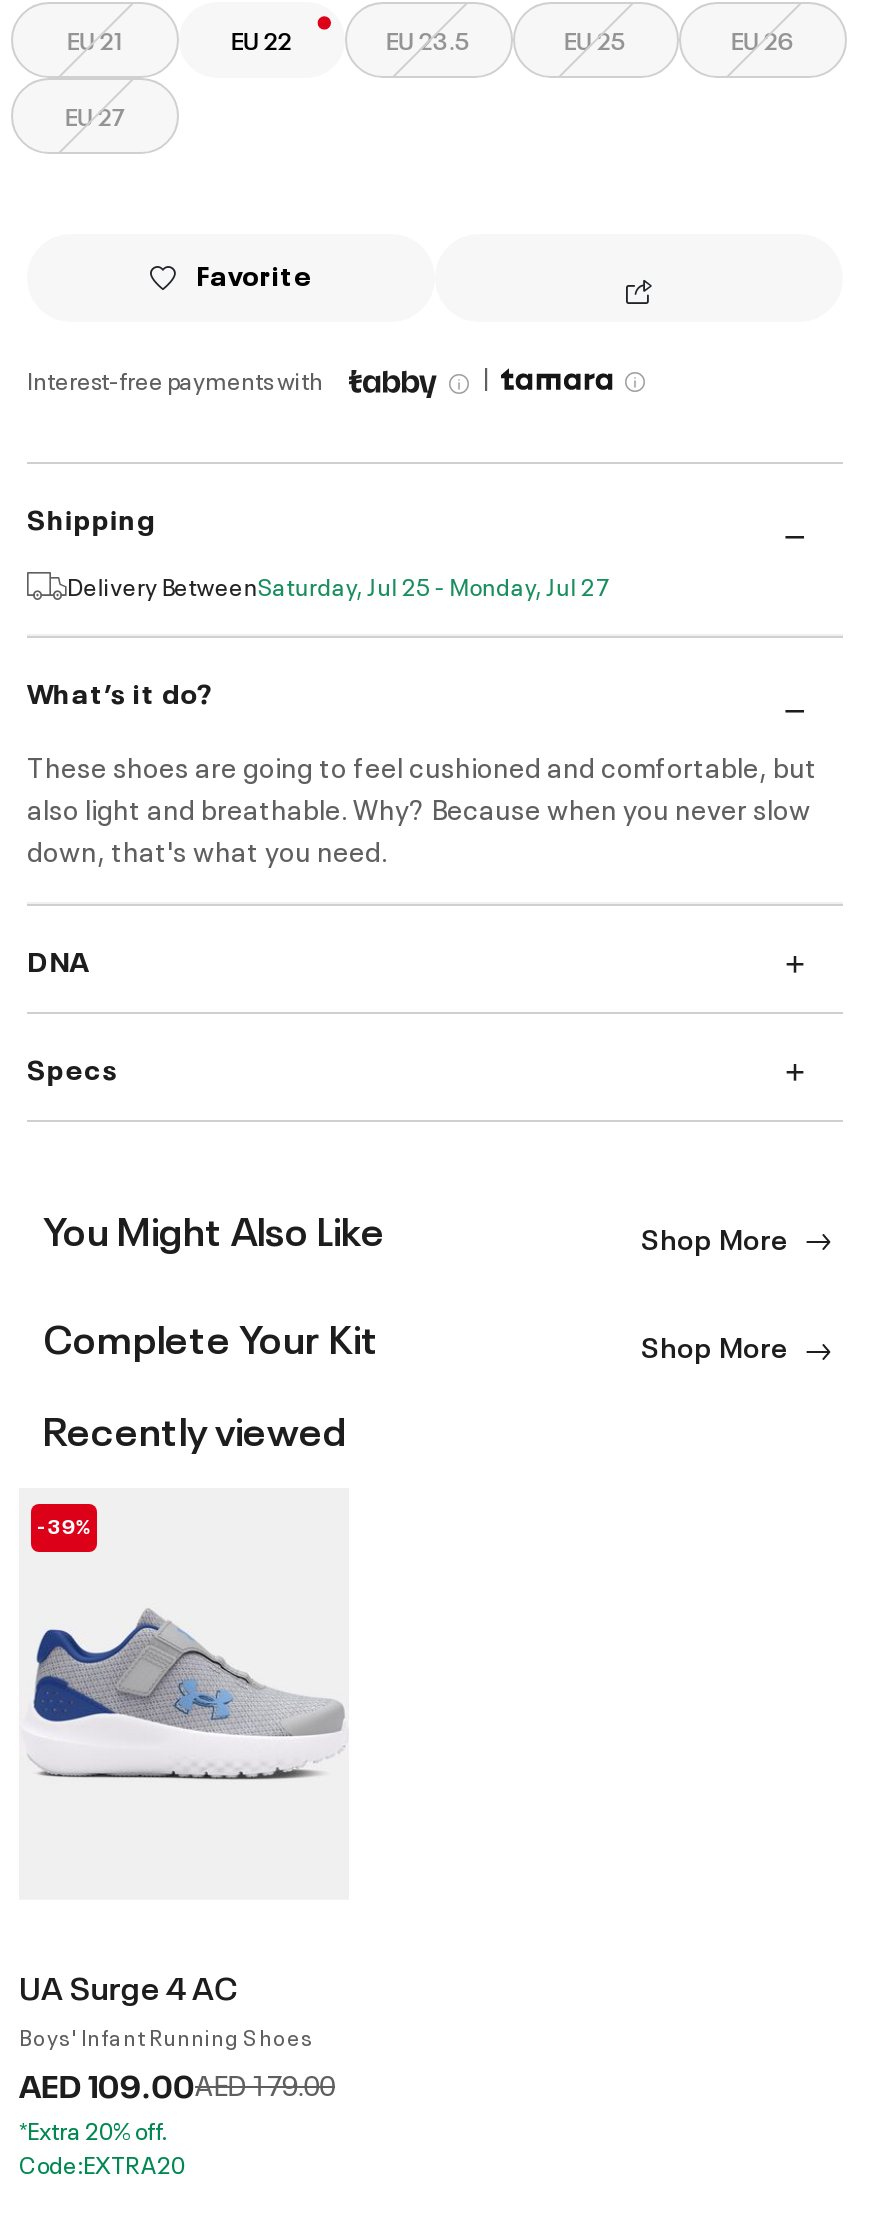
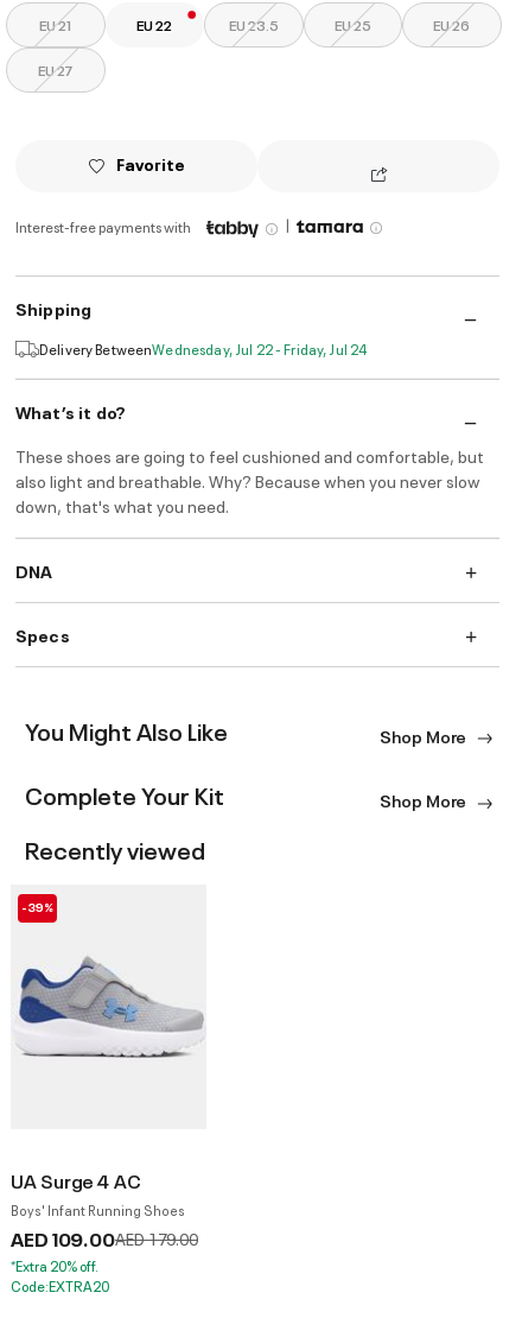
- Delivery BetweenSaturday, Jul 25 - Monday, Jul 27
+ Delivery BetweenWednesday, Jul 22 - Friday, Jul 24
